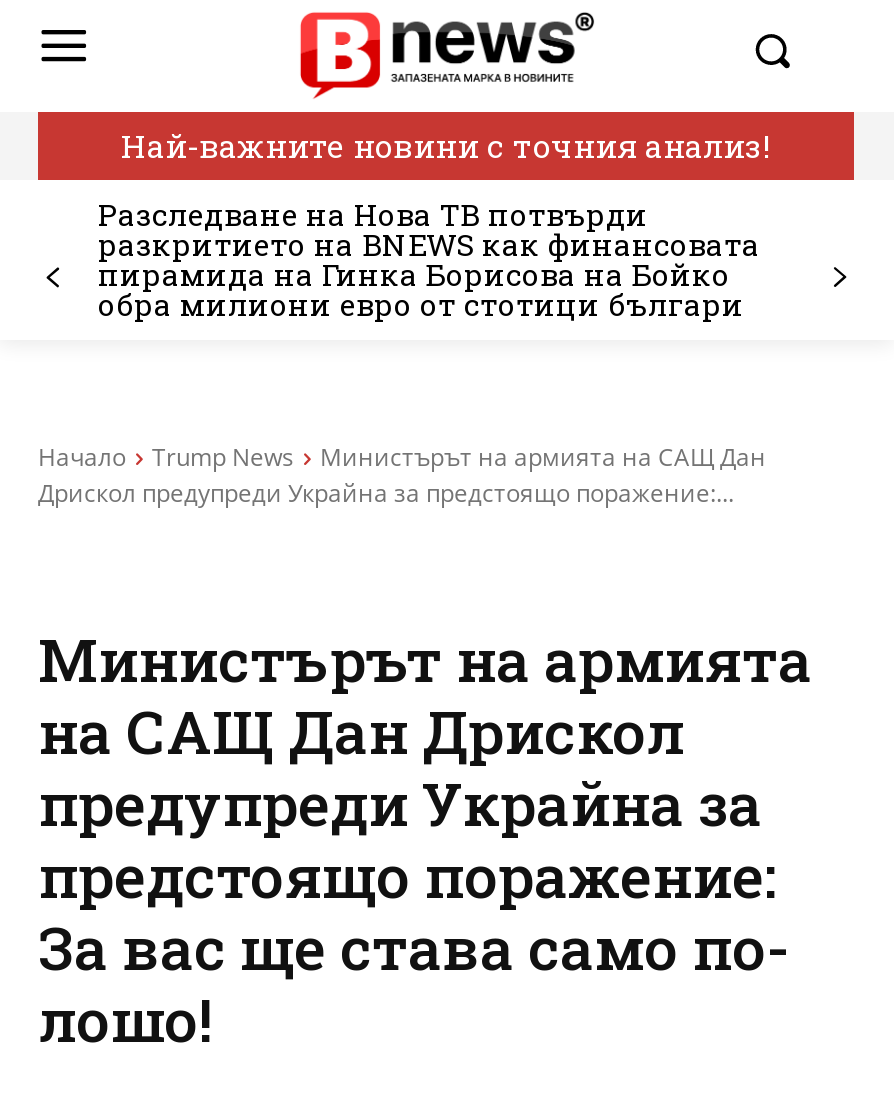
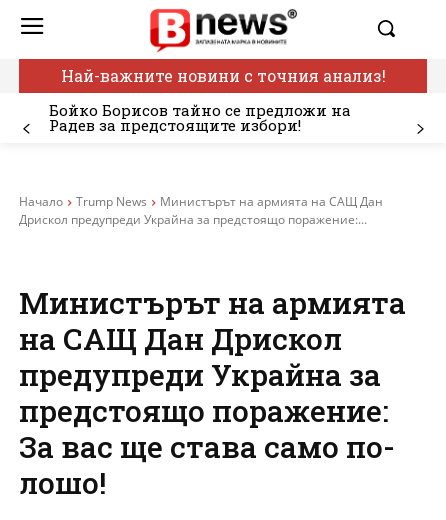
- Разследване на Нова ТВ потвърди
- разкритието на BNEWS как финансовата
- пирамида на Гинка Борисова на Бойко
- обра милиони евро от стотици българи
+ Бойко Борисов тайно се предложи на
+ Радев за предстоящите избори!
